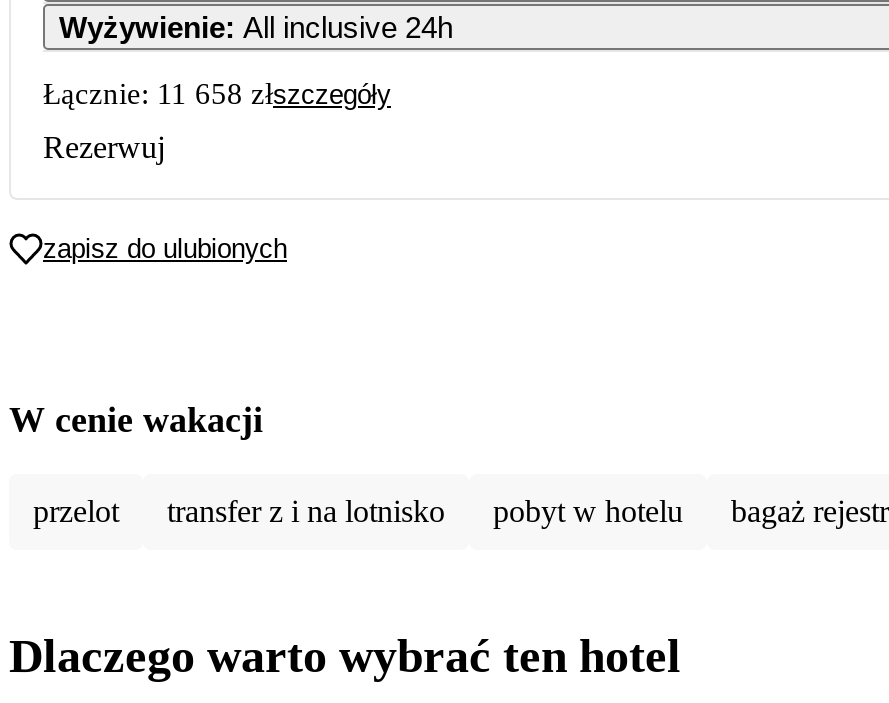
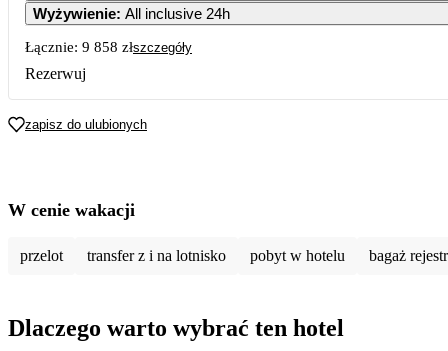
- Łącznie: 11 658 złszczegóły
+ Łącznie: 9 858 złszczegóły
